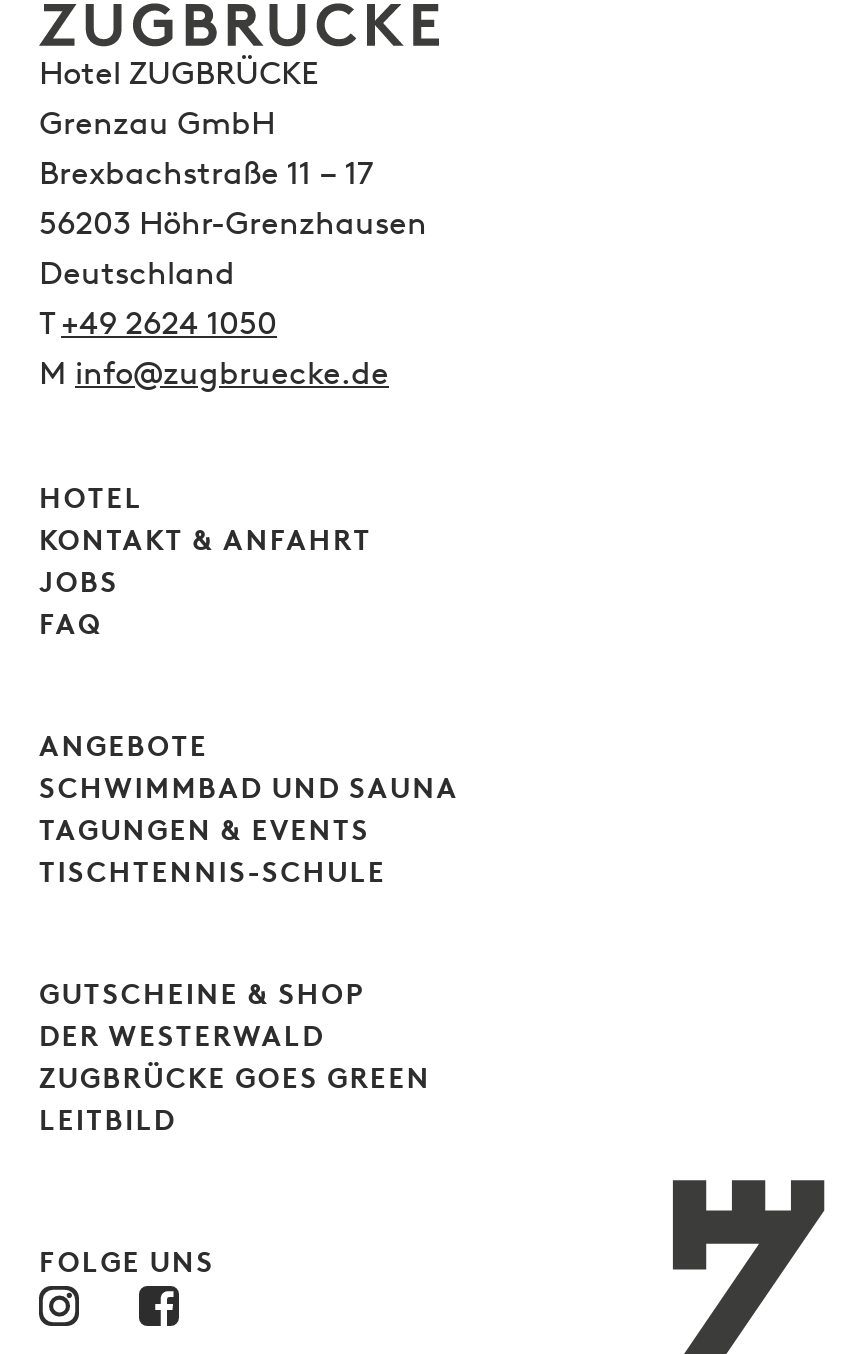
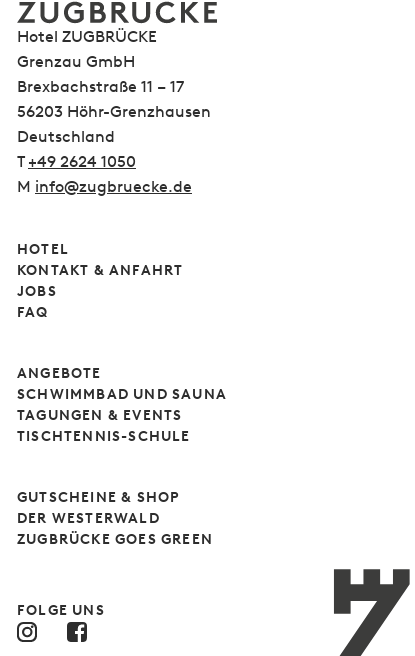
- LEITBILD
